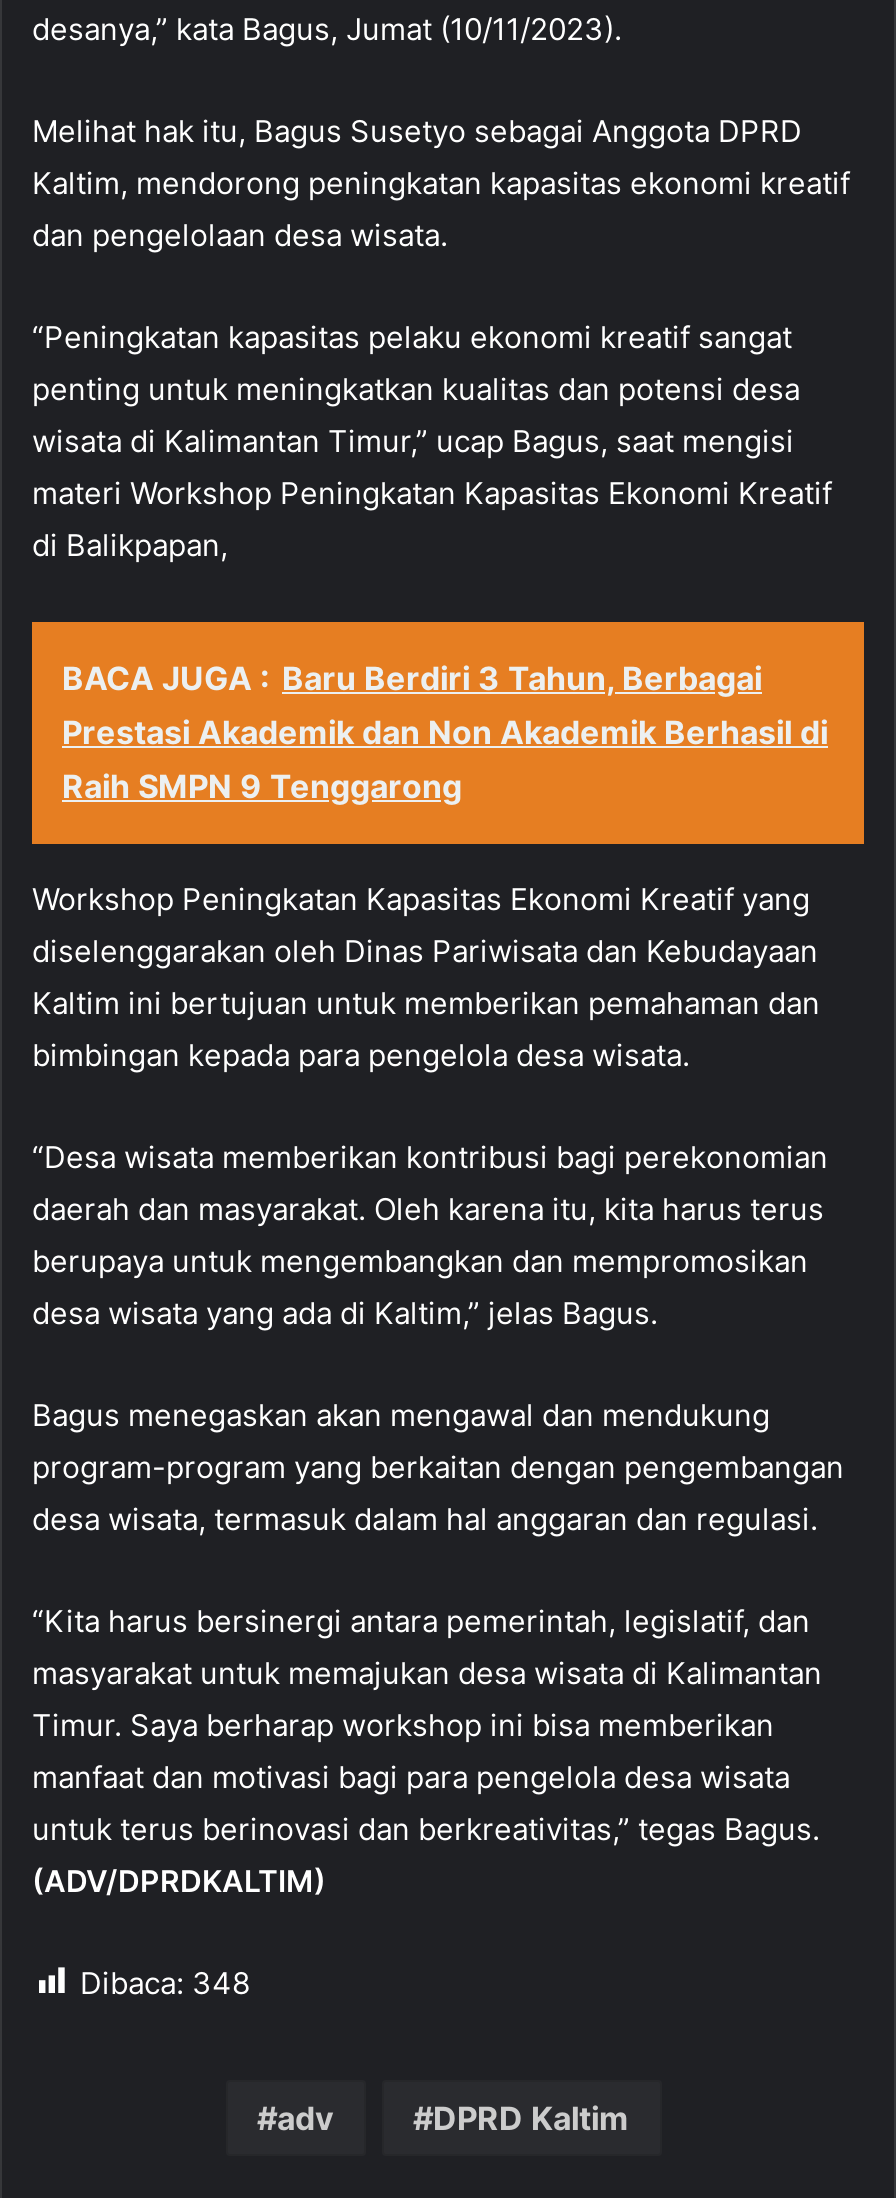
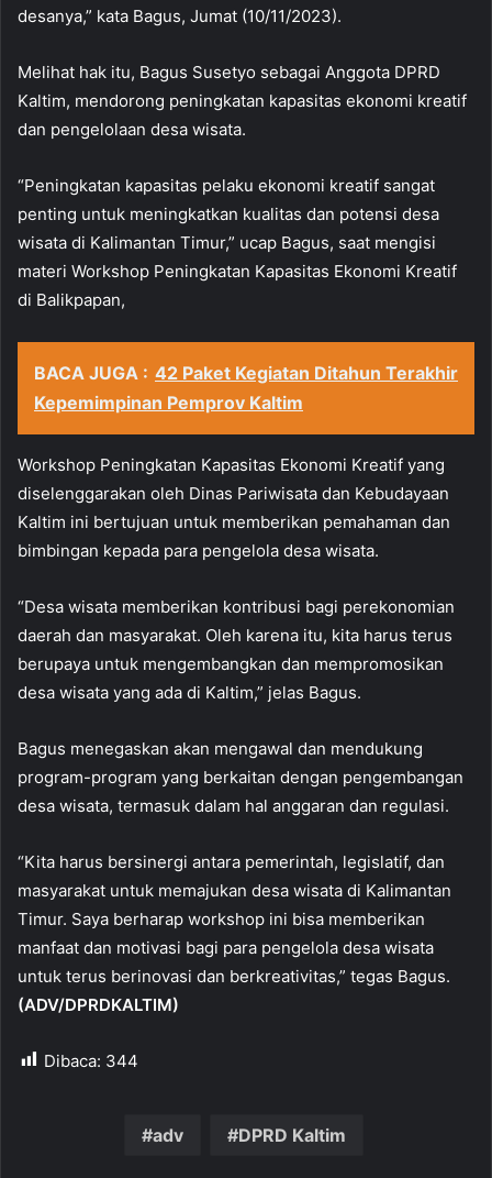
- BACA JUGA : Baru Berdiri 3 Tahun, Berbagai
- Prestasi Akademik dan Non Akademik Berhasil di
- Raih SMPN 9 Tenggarong
+ BACA JUGA : 42 Paket Kegiatan Ditahun Terakhir
+ Kepemimpinan Pemprov Kaltim

- Dibaca: 348
+ Dibaca: 344
